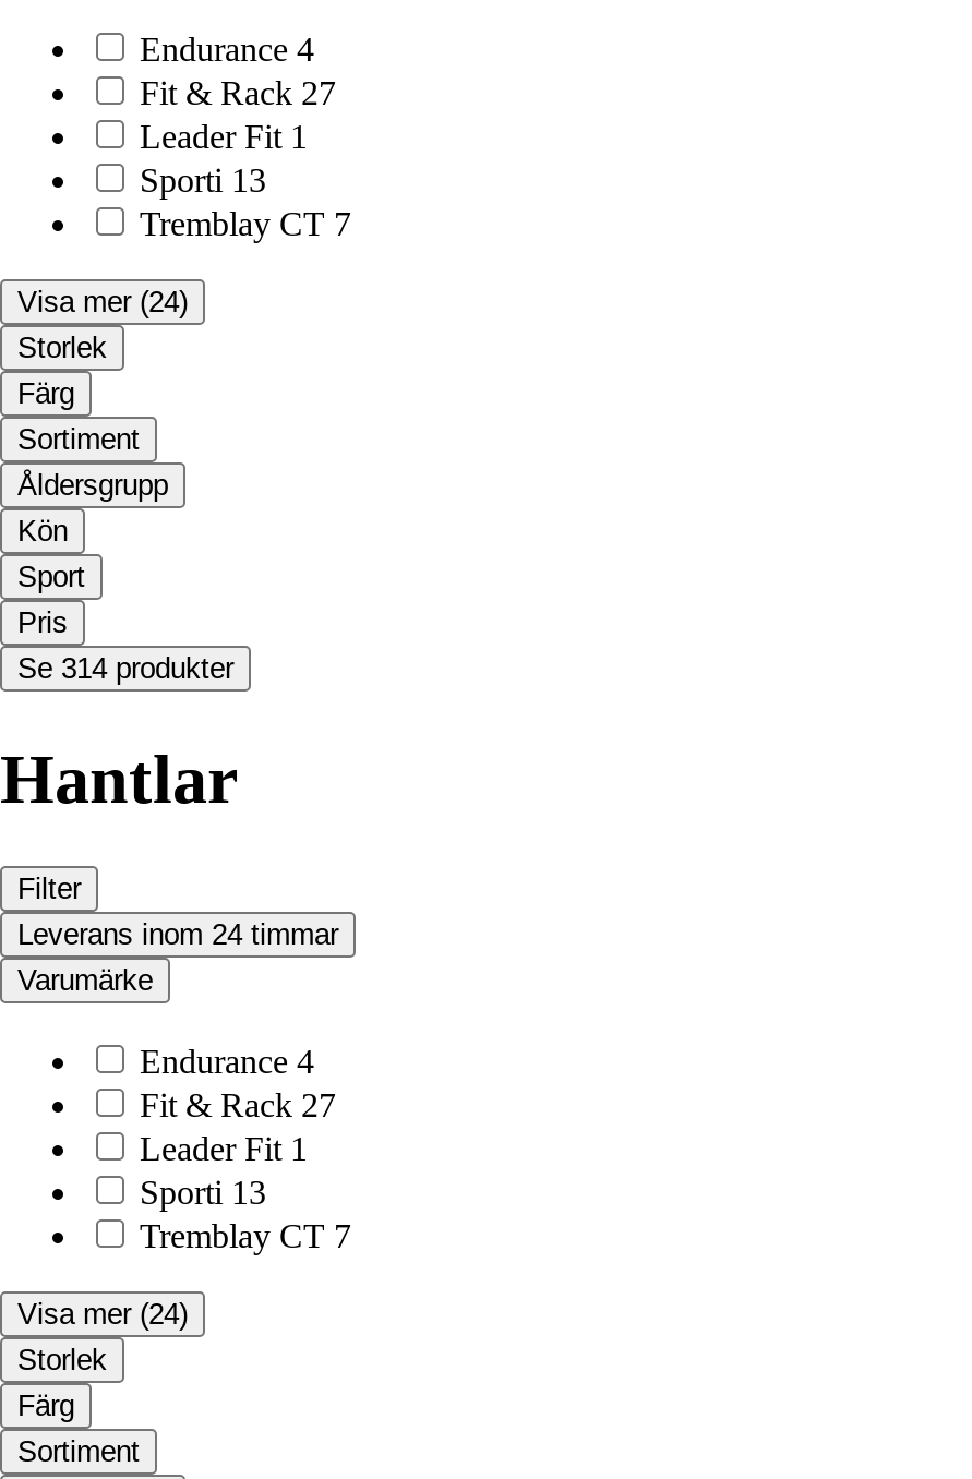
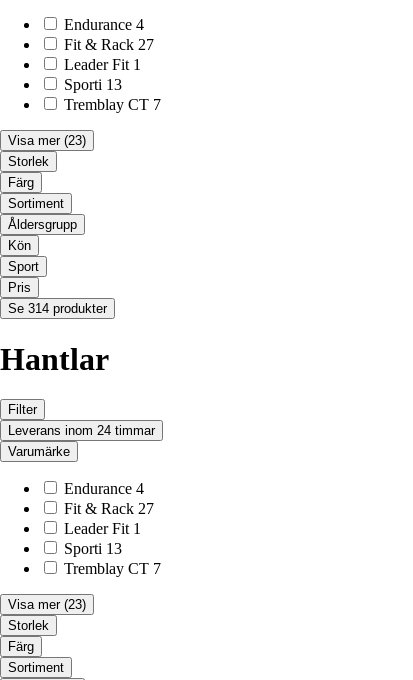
- Visa mer (24)
+ Visa mer (23)

- Visa mer (24)
+ Visa mer (23)
